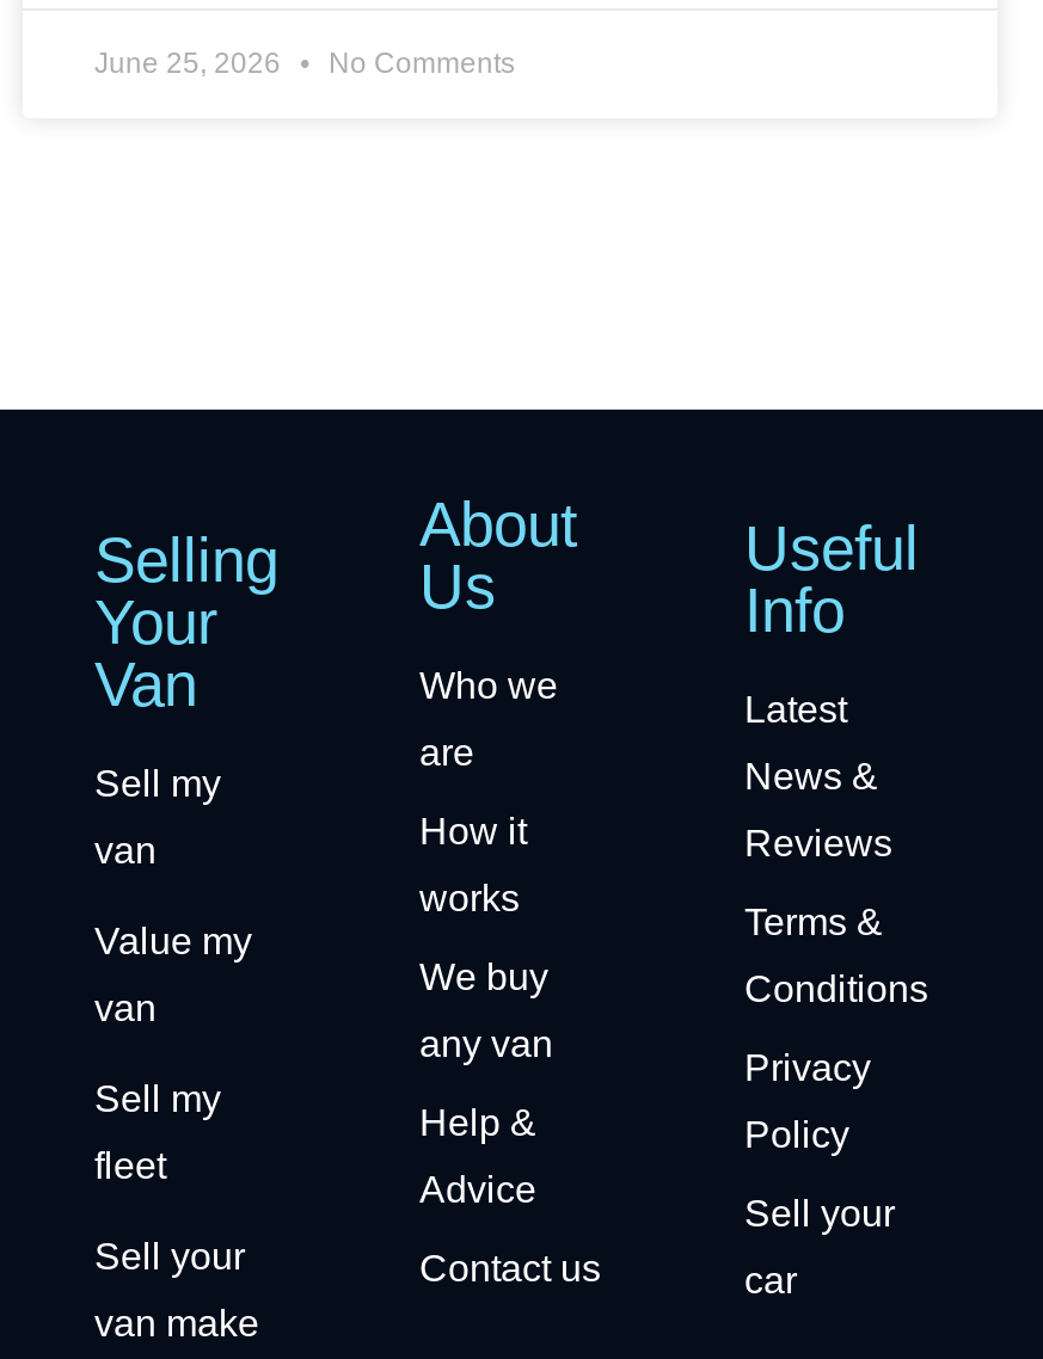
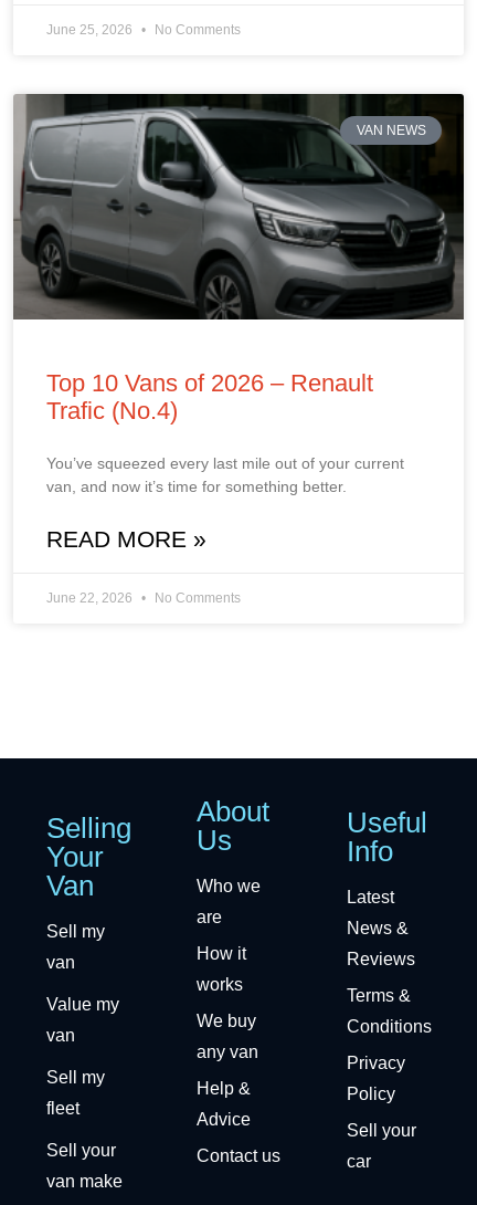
+ [image]
+ VAN NEWS

+ Top 10 Vans of 2026 – Renault
+ Trafic (No.4)
+ You’ve squeezed every last mile out of your current
+ van, and now it’s time for something better.
+ READ MORE »
+ June 22, 2026
+ No Comments
